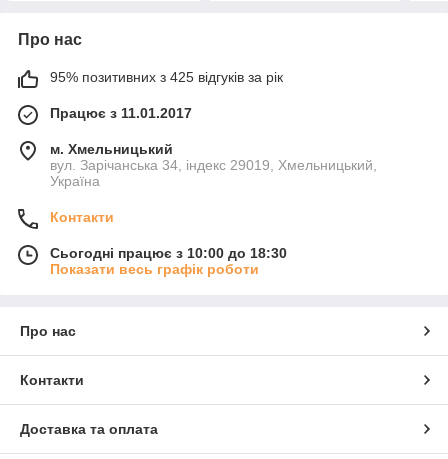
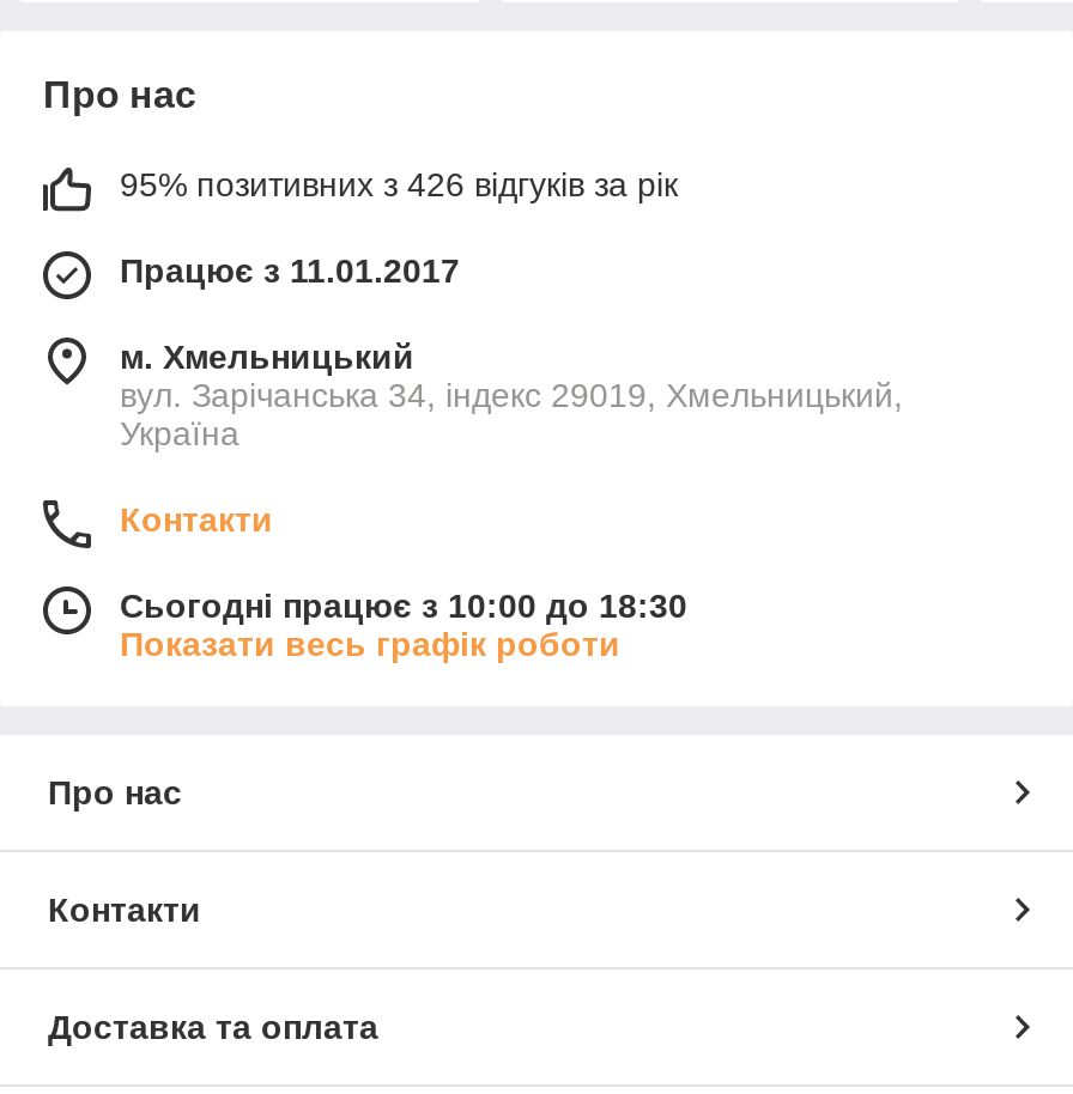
- 95% позитивних з 425 відгуків за рік
+ 95% позитивних з 426 відгуків за рік
